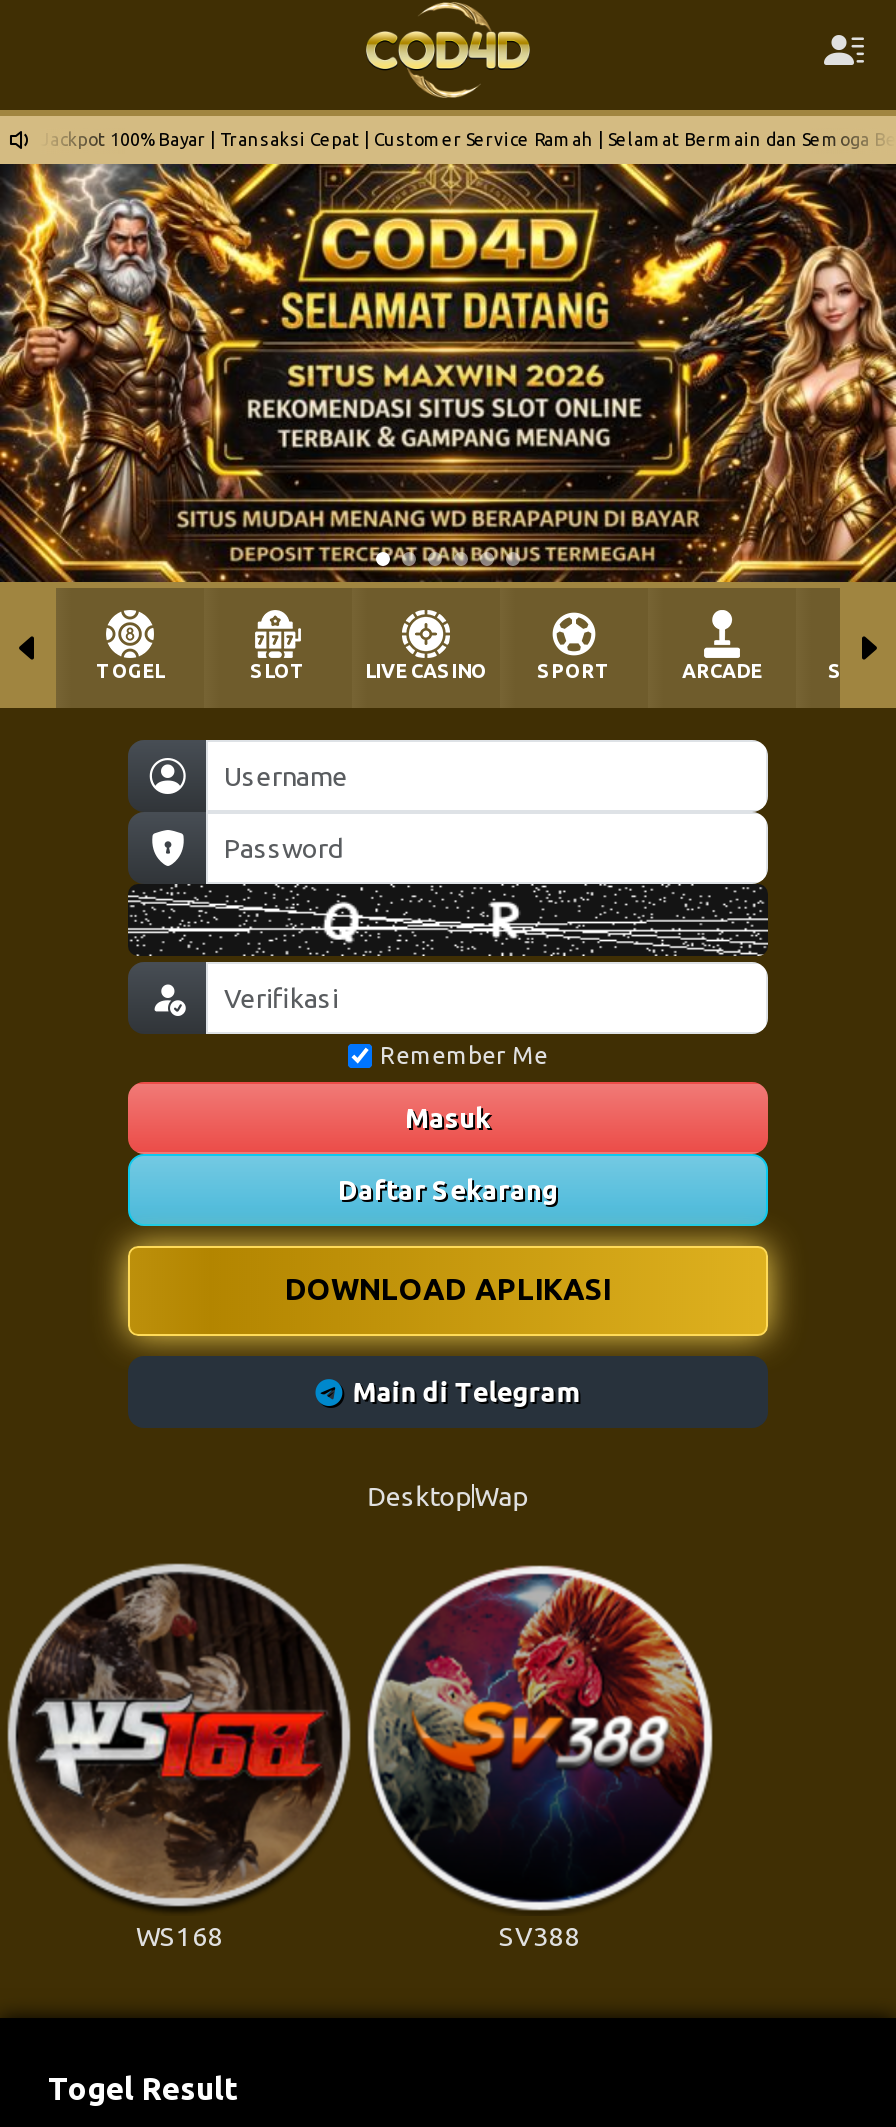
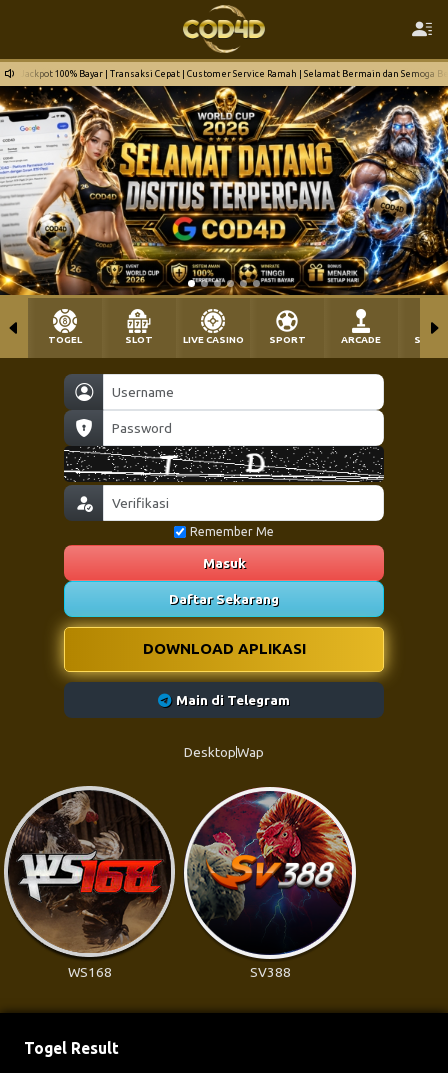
- [image]
+ [image]

- [image]
+ [image]
